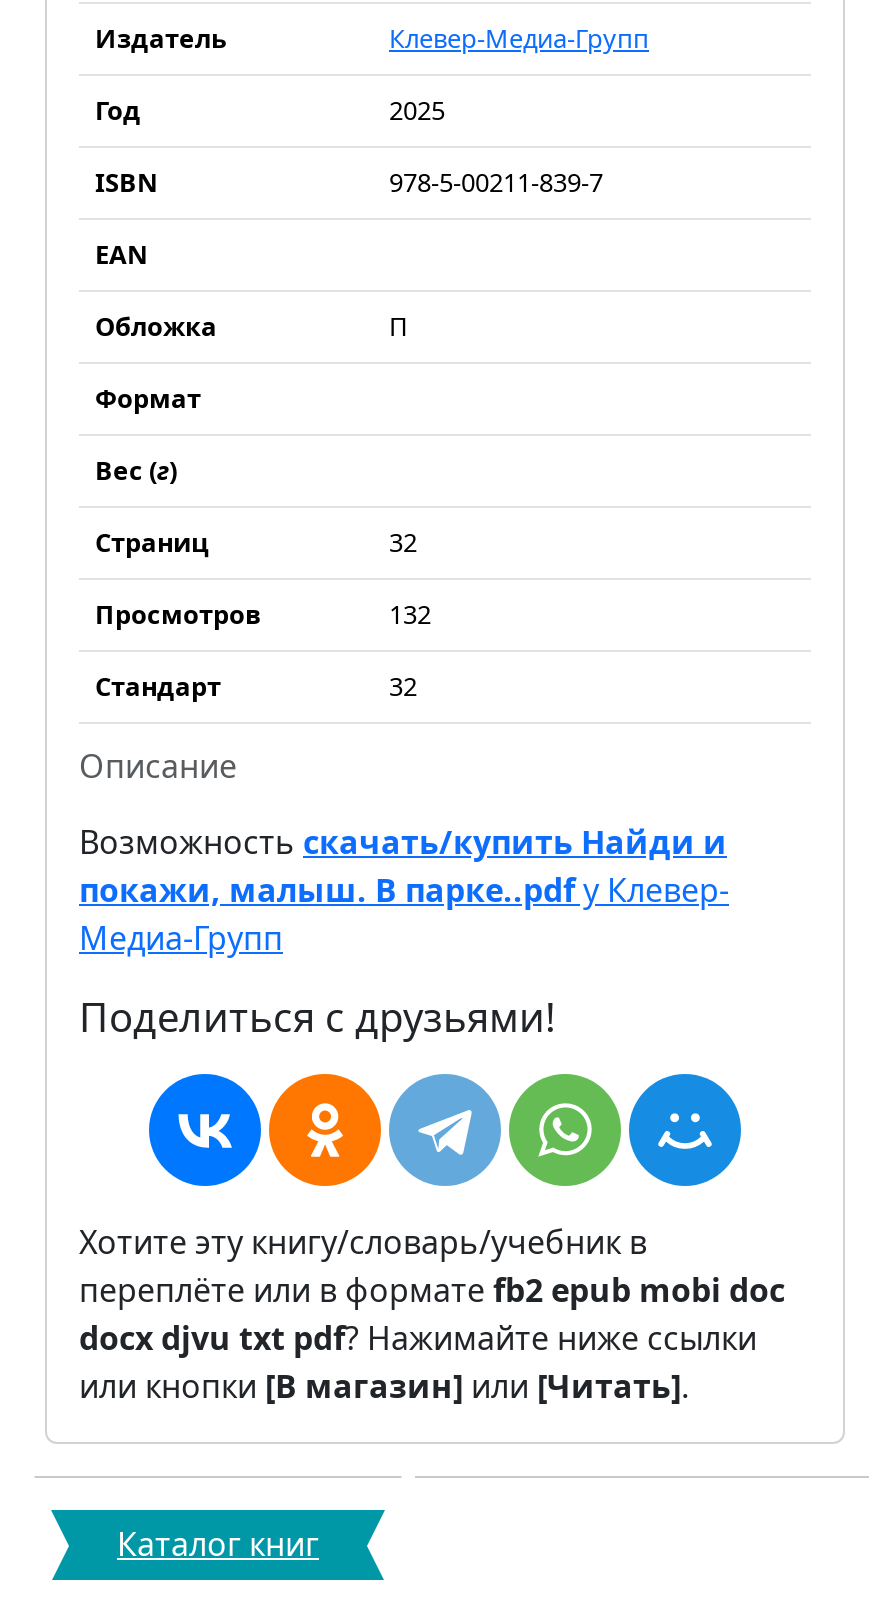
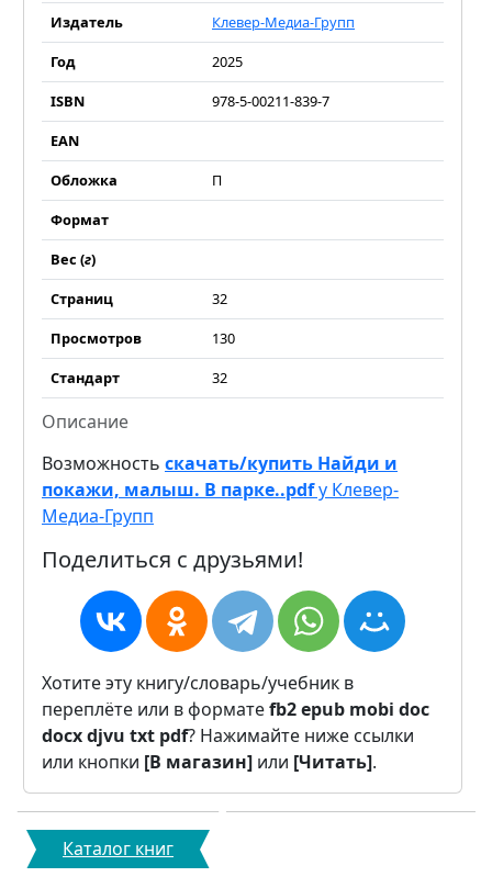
- 132
+ 130
